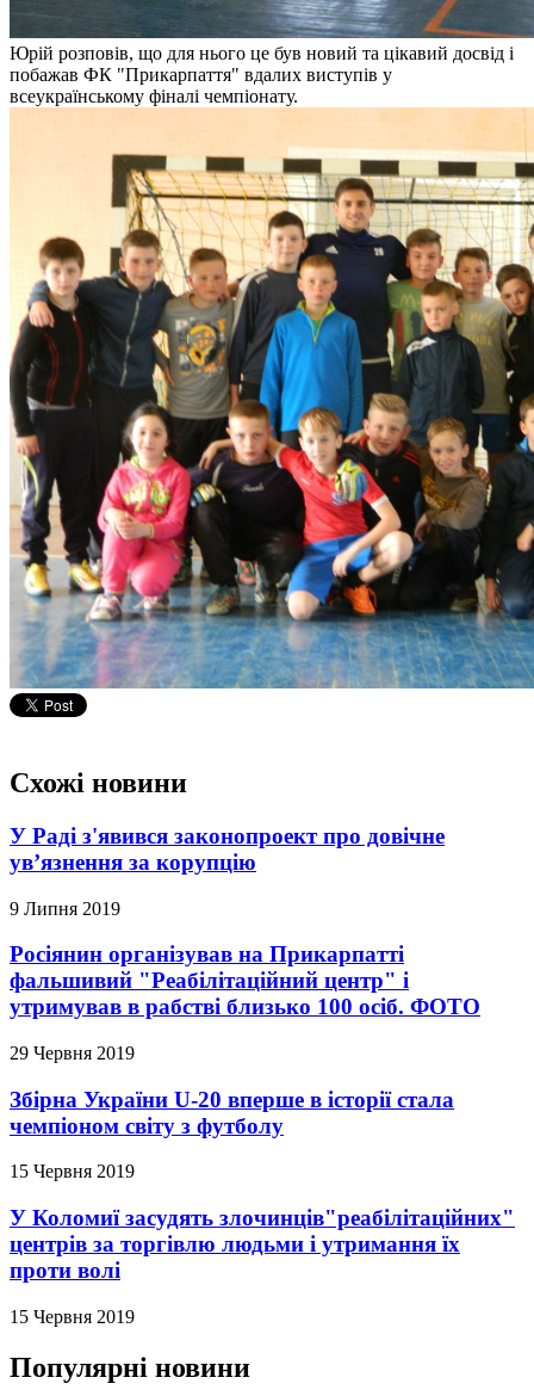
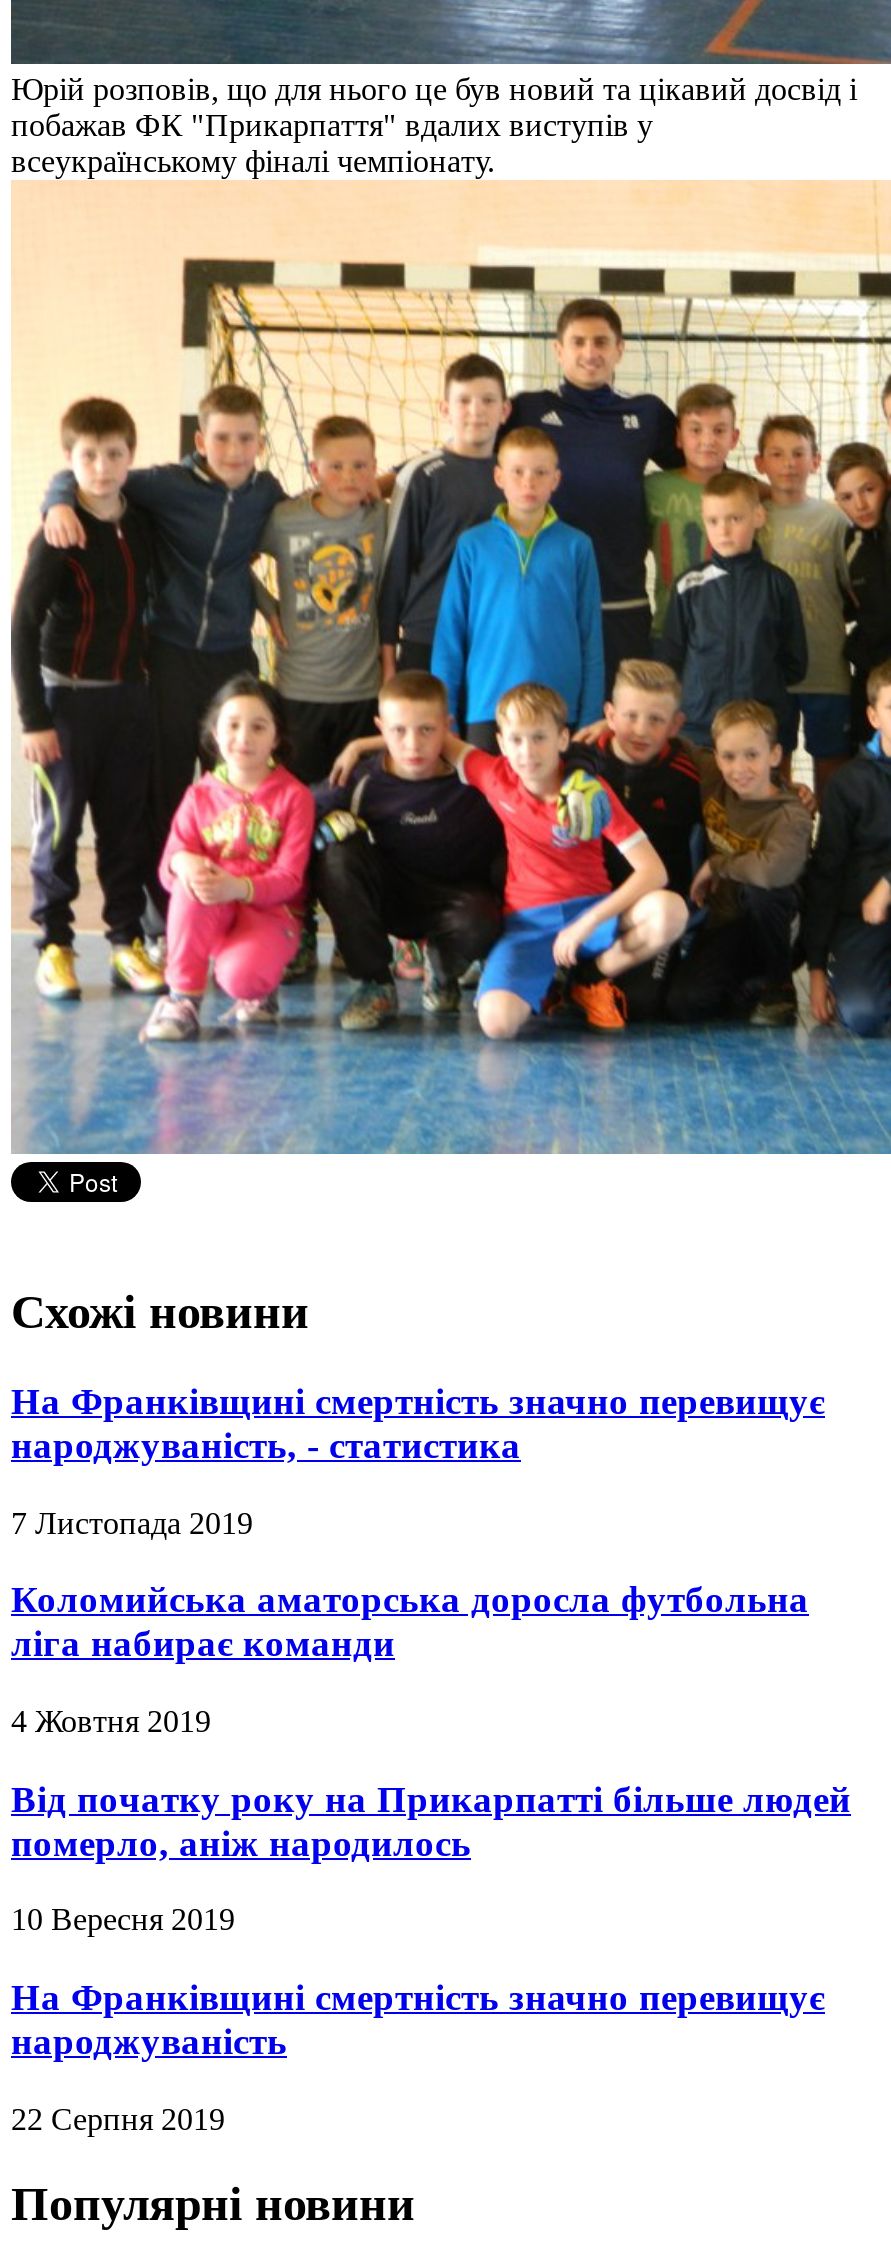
- У Раді з'явився законопроект про довічне
- ув’язнення за корупцію
+ На Франківщині смертність значно перевищує
+ народжуваність, - статистика

- 9 Липня 2019
+ 7 Листопада 2019

- Росіянин організував на Прикарпатті
- фальшивий "Реабілітаційний центр" і
- утримував в рабстві близько 100 осіб. ФОТО
+ Коломийська аматорська доросла футбольна
+ ліга набирає команди

- 29 Червня 2019
+ 4 Жовтня 2019

- Збірна України U-20 вперше в історії стала
- чемпіоном світу з футболу
+ Від початку року на Прикарпатті більше людей
+ померло, аніж народилось

- 15 Червня 2019
+ 10 Вересня 2019

- У Коломиї засудять злочинців"реабілітаційних"
- центрів за торгівлю людьми і утримання їх
- проти волі
+ На Франківщині смертність значно перевищує
+ народжуваність

- 15 Червня 2019
+ 22 Серпня 2019
